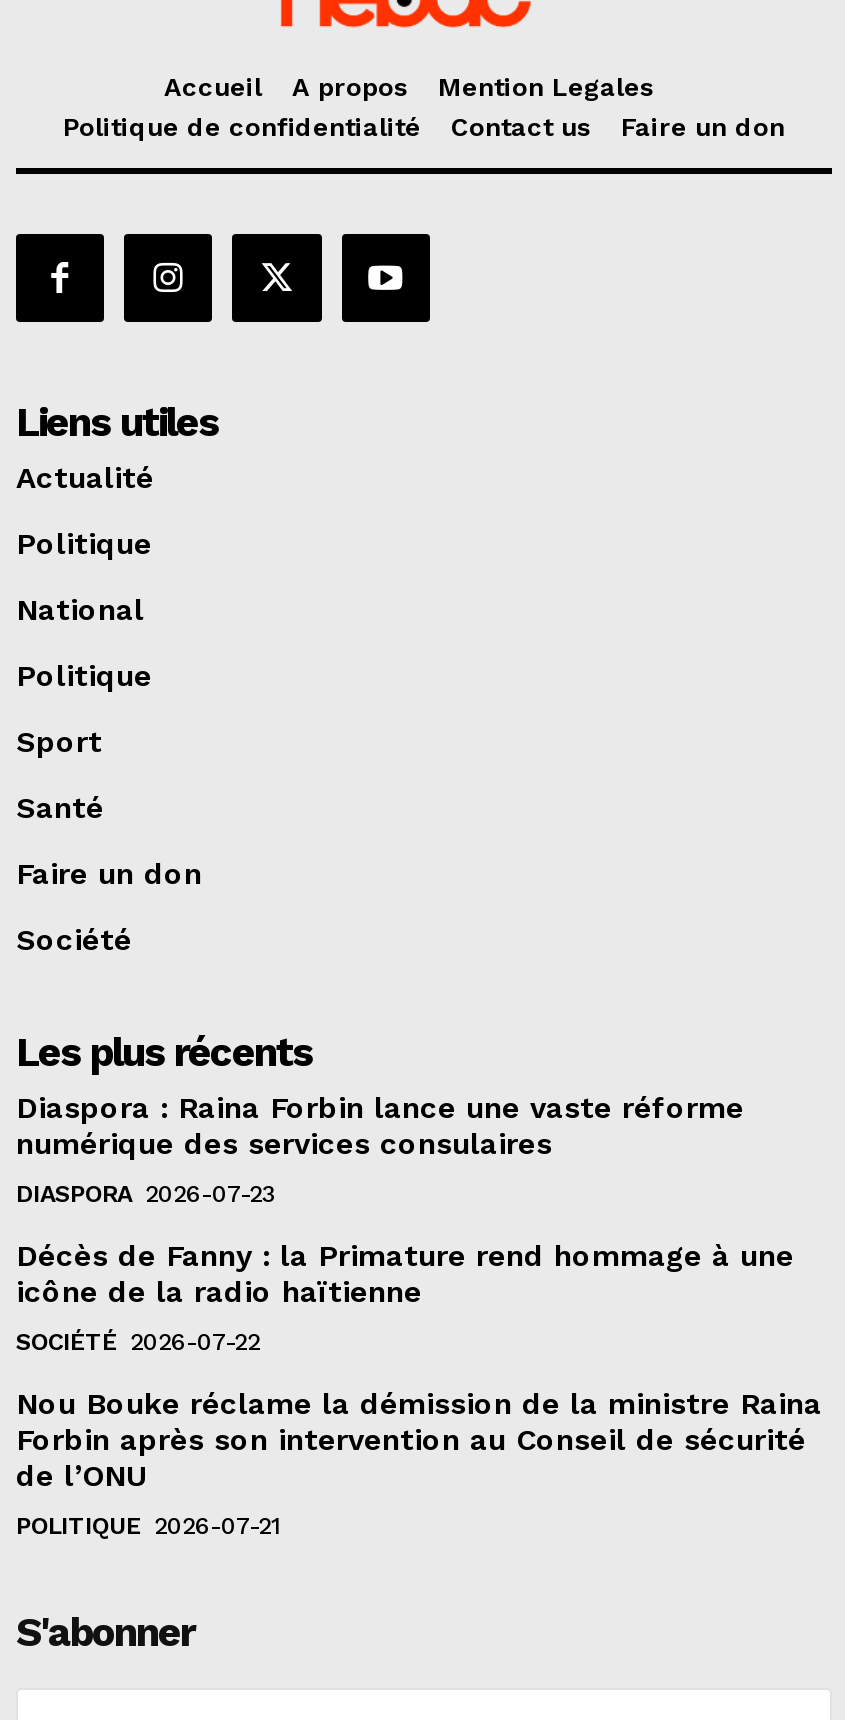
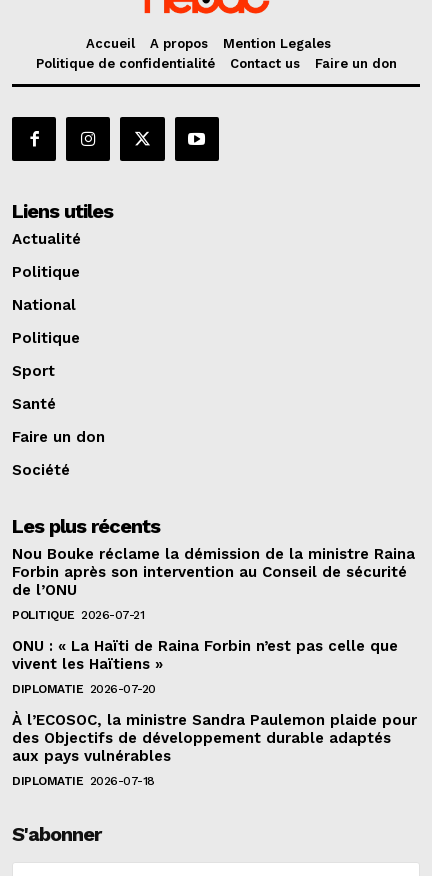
- Diaspora : Raina Forbin lance une vaste réforme
- numérique des services consulaires
- DIASPORA 2026-07-23
- Décès de Fanny : la Primature rend hommage à une
- icône de la radio haïtienne
- SOCIÉTÉ 2026-07-22

moved up: Nou Bouke réclame la démission de la ministre Raina | Forbin après son intervention au Conseil de sécurité | de l’ONU | POLITIQUE 2026-07-21

+ ONU : « La Haïti de Raina Forbin n’est pas celle que
+ vivent les Haïtiens »
+ DIPLOMATIE 2026-07-20
+ À l’ECOSOC, la ministre Sandra Paulemon plaide pour
+ des Objectifs de développement durable adaptés
+ aux pays vulnérables
+ DIPLOMATIE 2026-07-18
